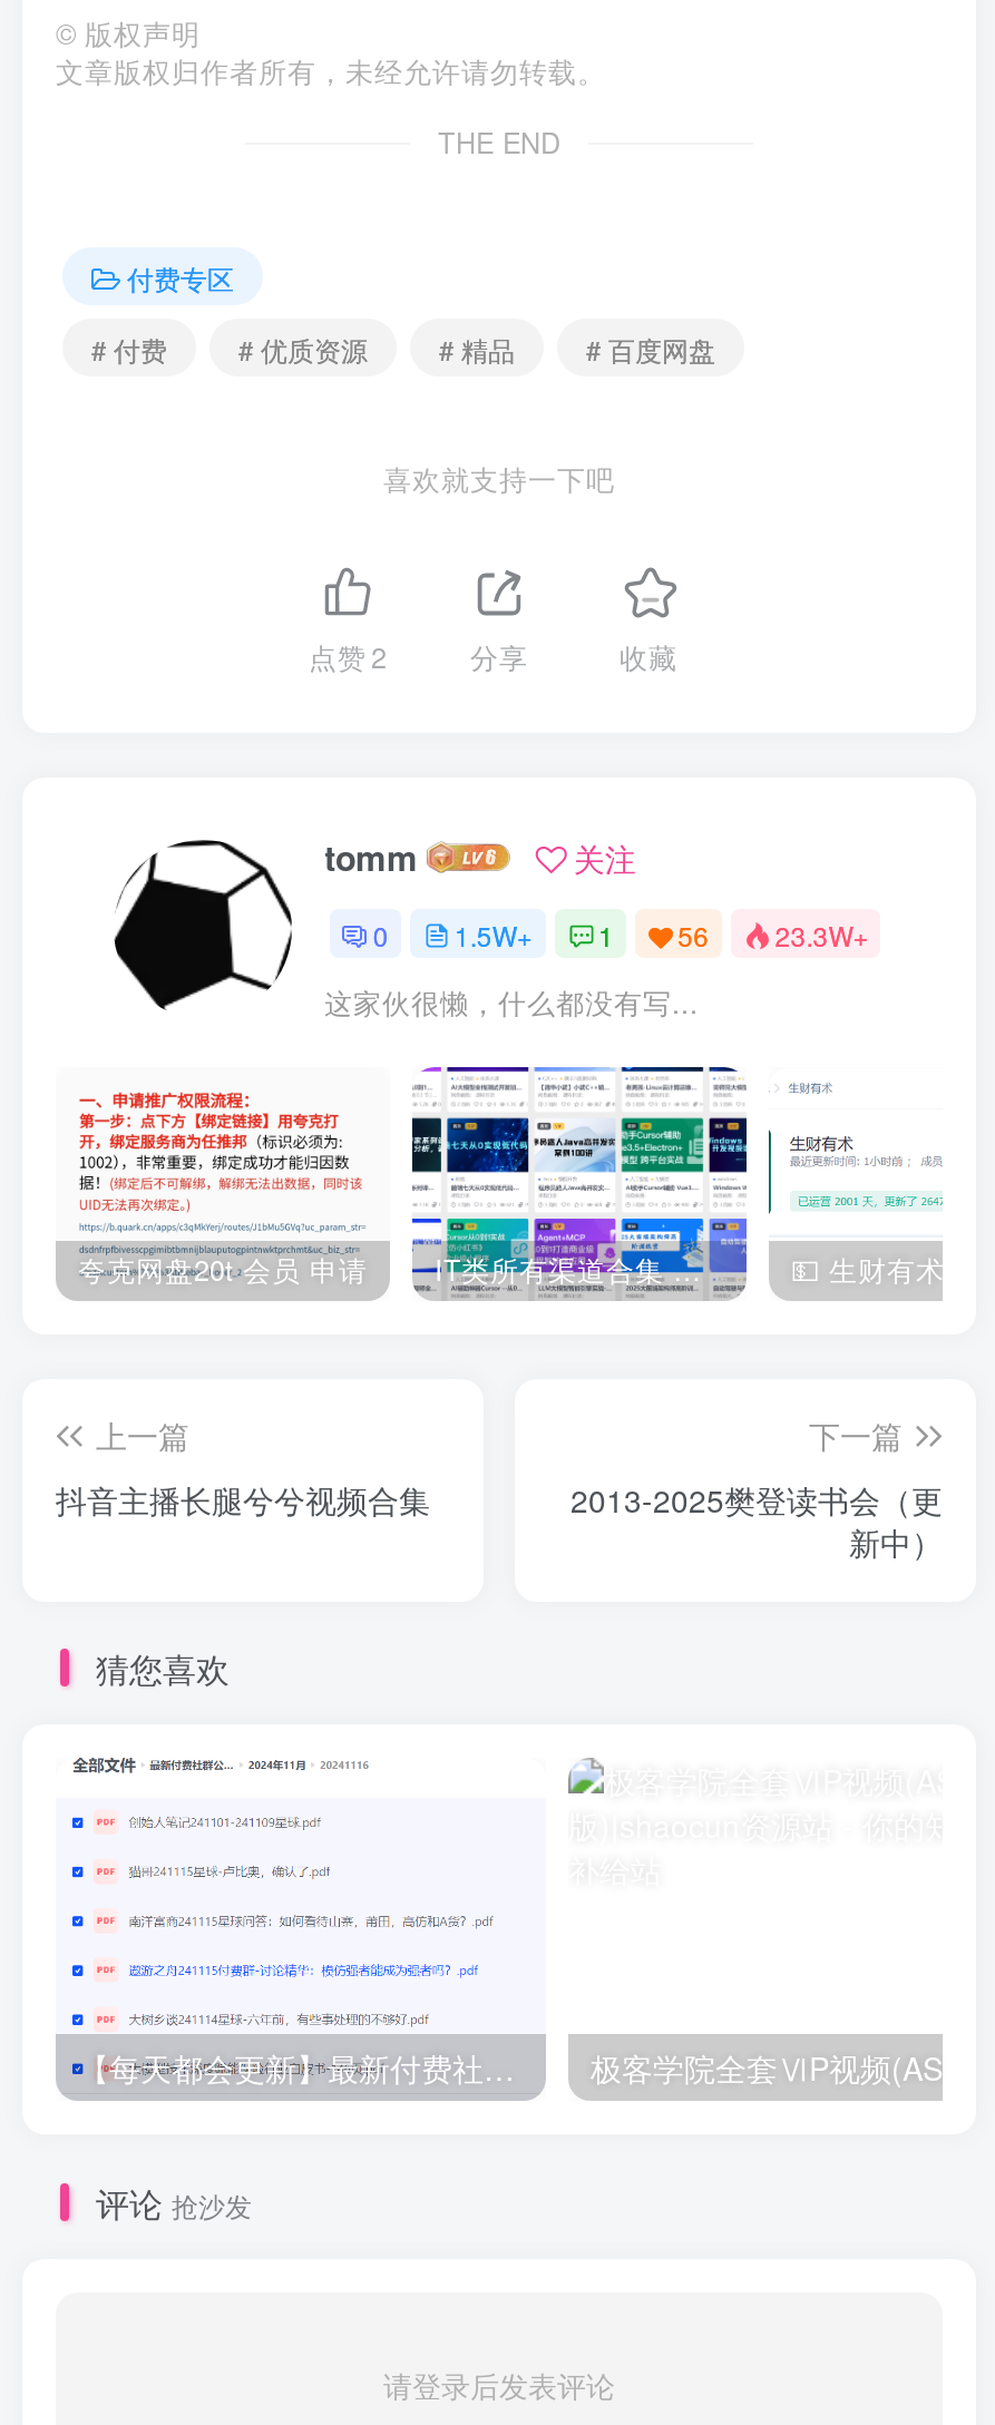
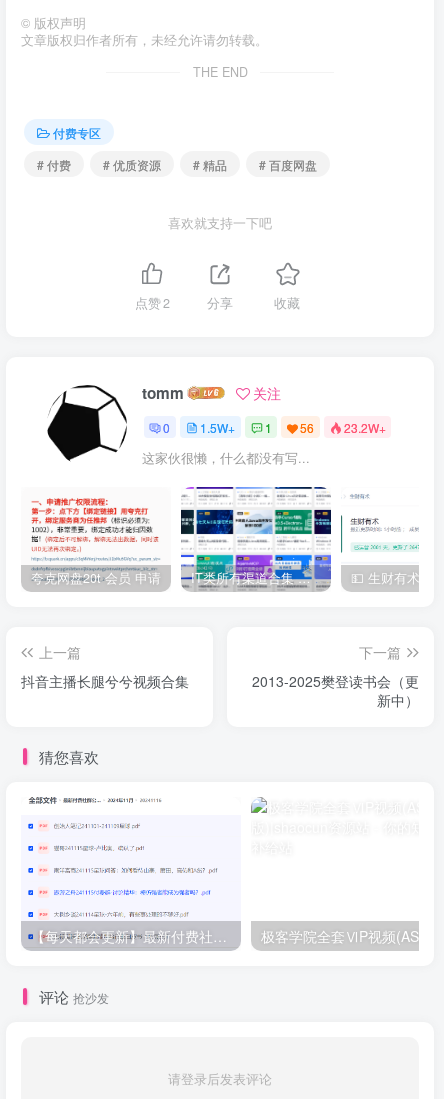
- 0 1.5W+ 1 56 23.3W+
+ 0 1.5W+ 1 56 23.2W+
